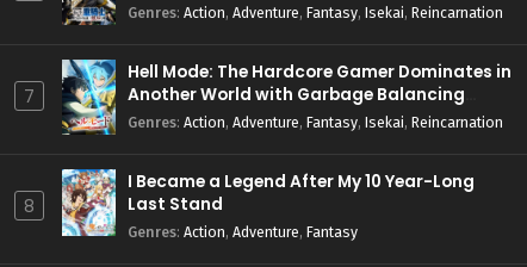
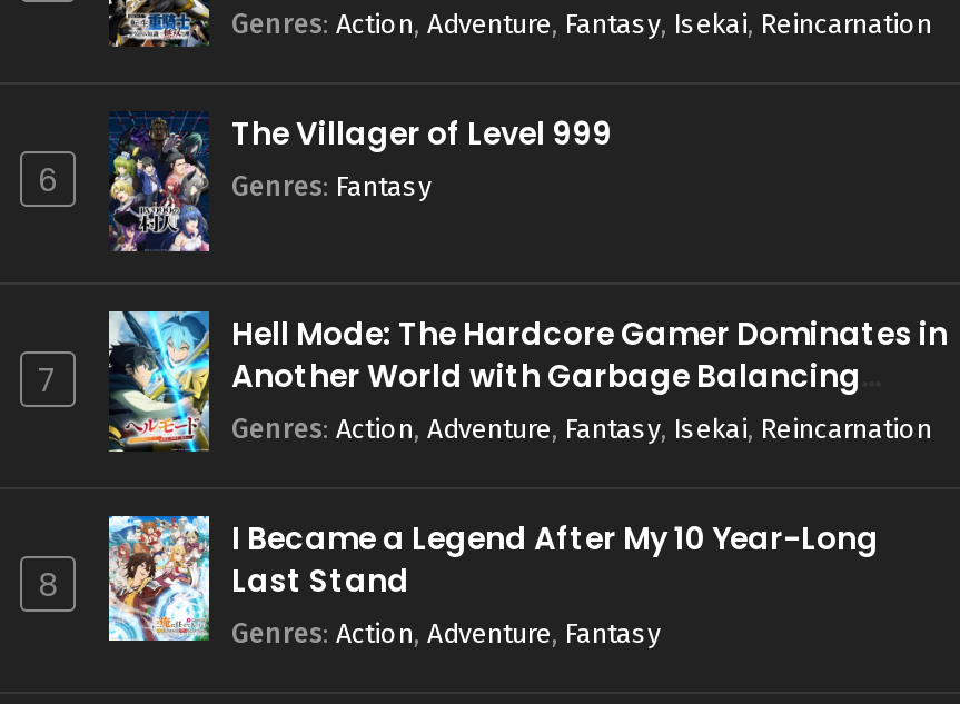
+ 6

+ [image]
+ The Villager of Level 999
+ Genres: Fantasy
